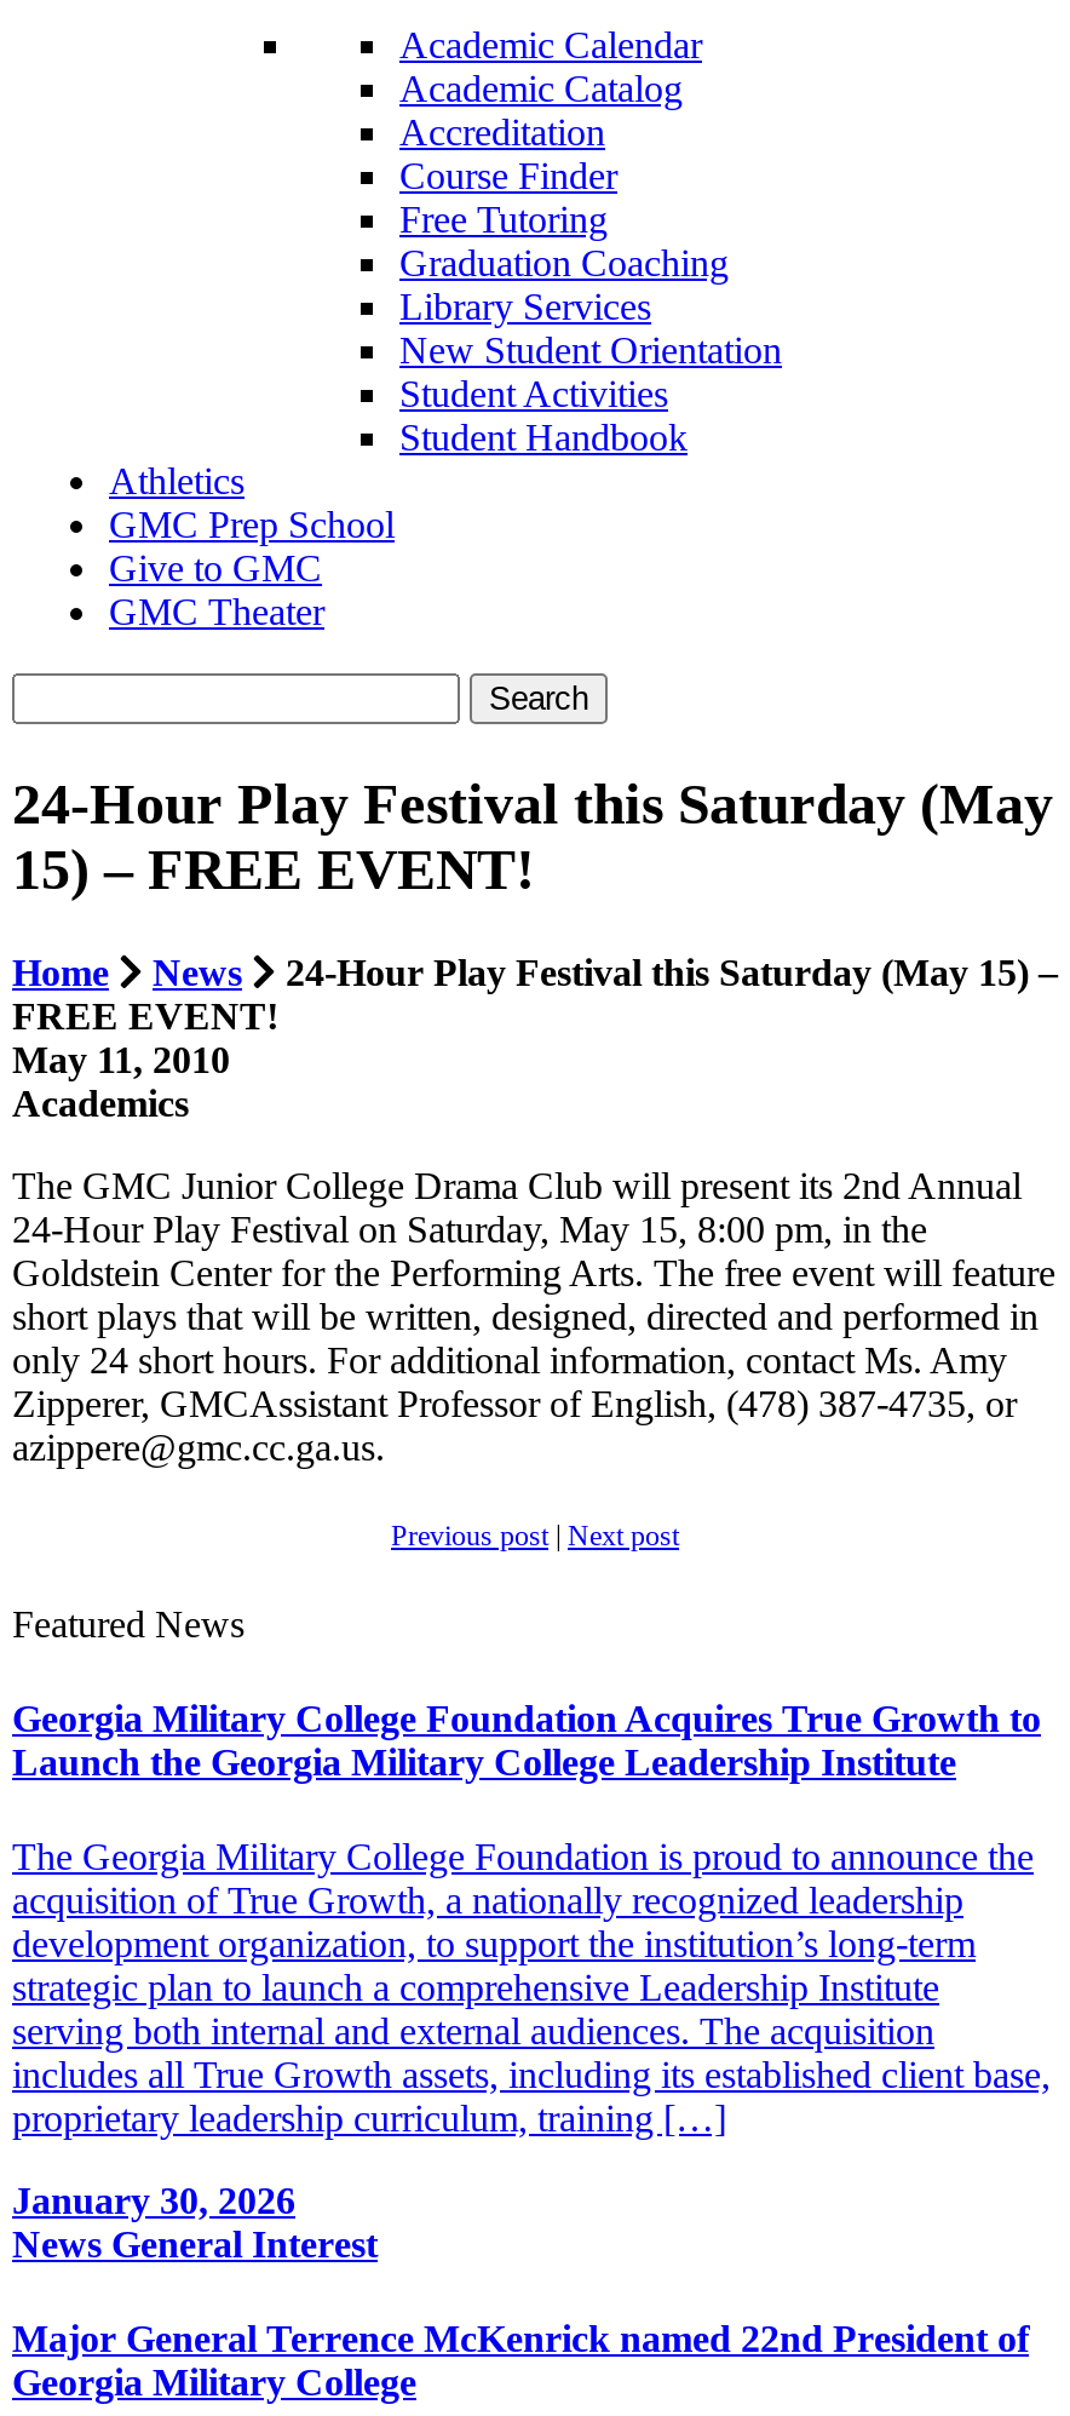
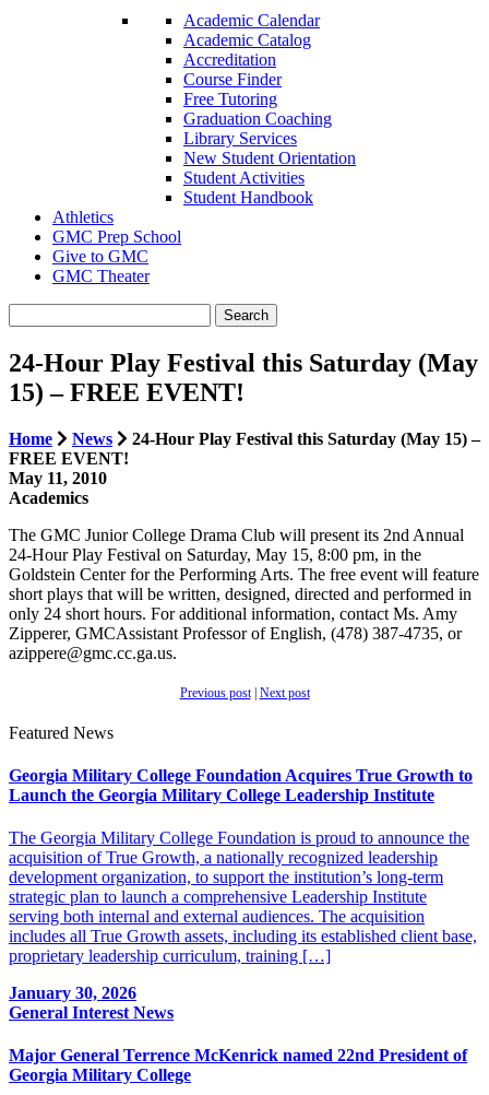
- News General Interest
+ General Interest News
